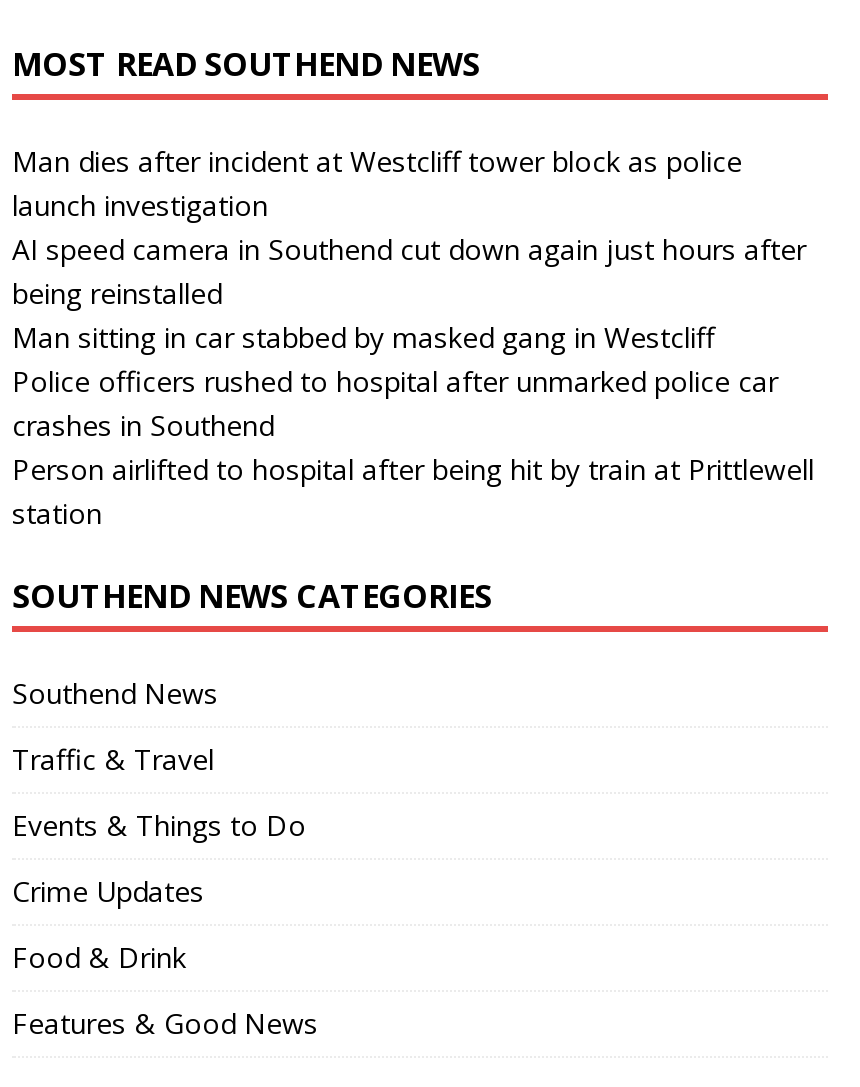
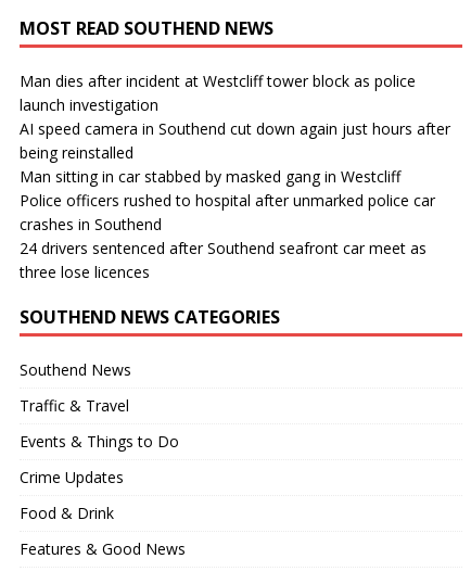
- Person airlifted to hospital after being hit by train at Prittlewell
- station
+ 24 drivers sentenced after Southend seafront car meet as
+ three lose licences
